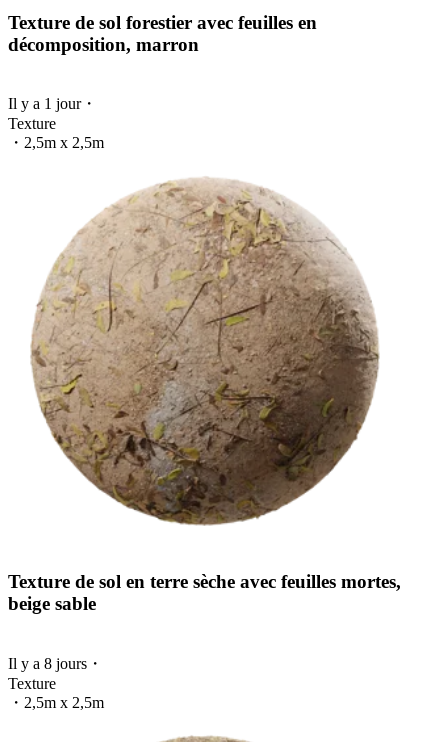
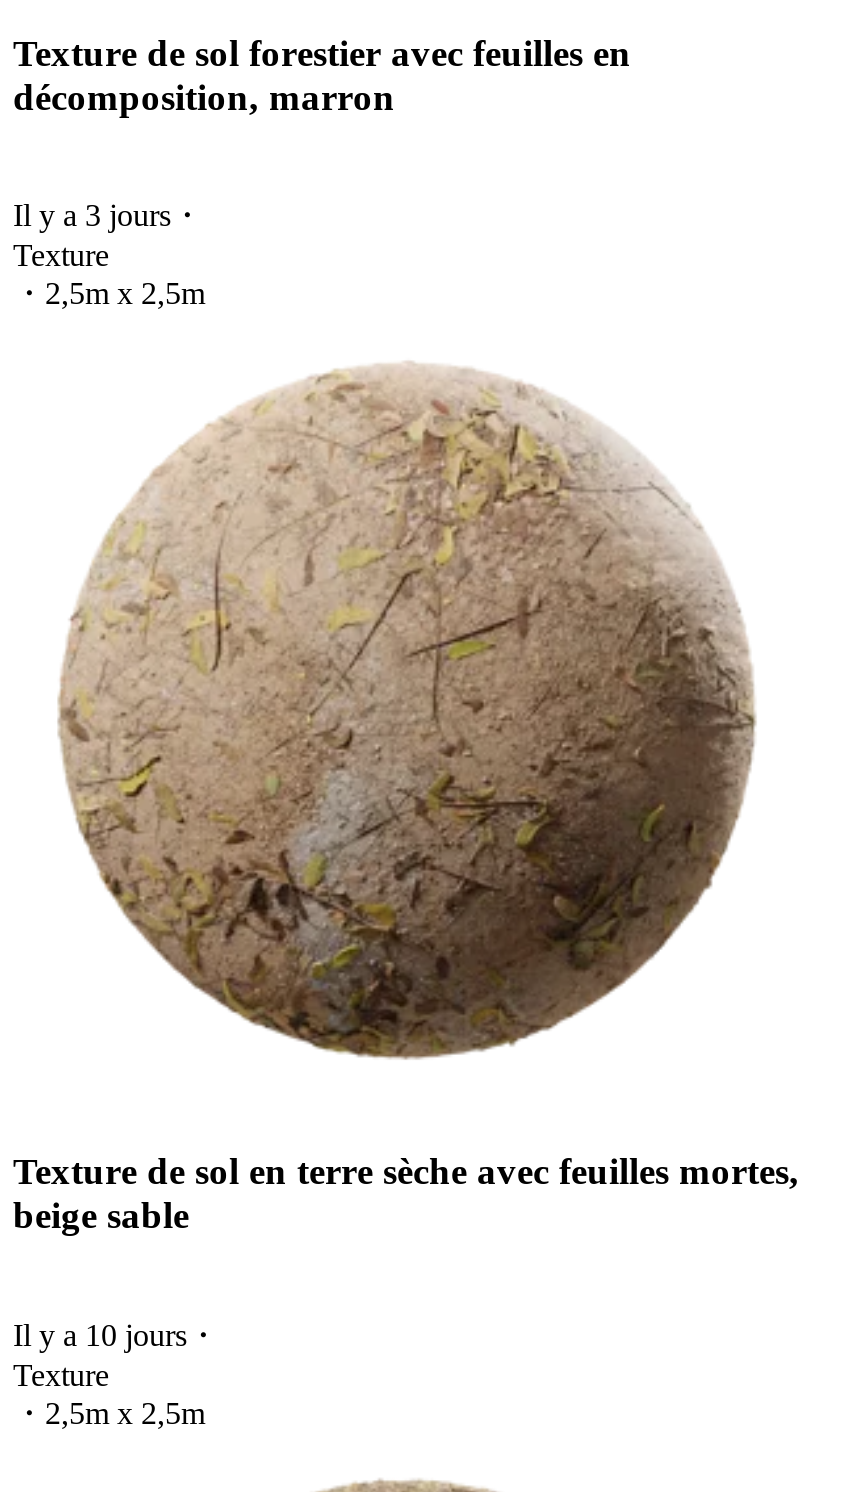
- Il y a 1 jour・
+ Il y a 3 jours・

- Il y a 8 jours・
+ Il y a 10 jours・
